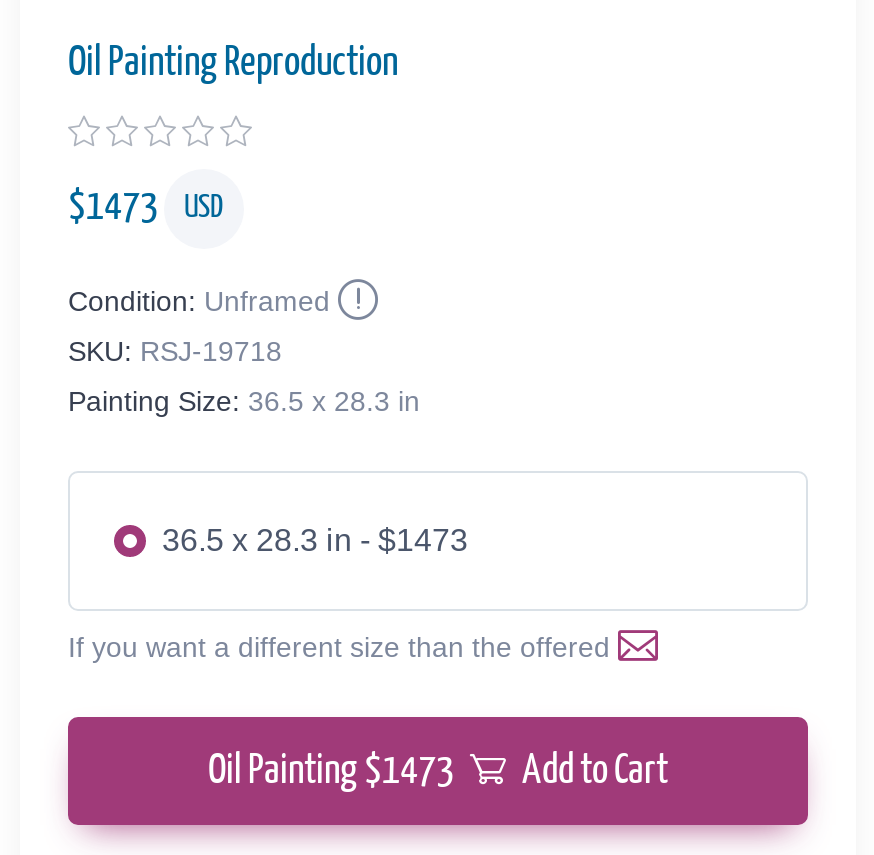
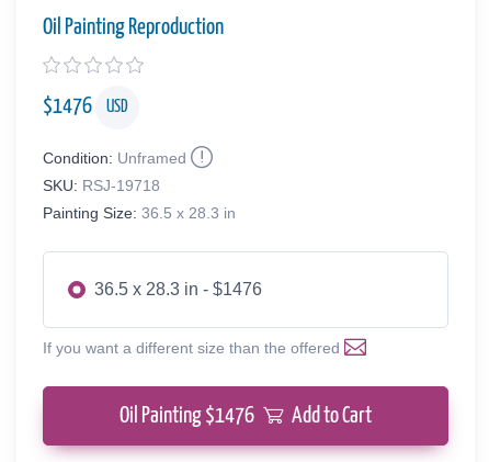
- $1473 USD
+ $1476 USD

- 36.5 x 28.3 in - $1473
+ 36.5 x 28.3 in - $1476

- Oil Painting $1473 Add to Cart
+ Oil Painting $1476 Add to Cart
